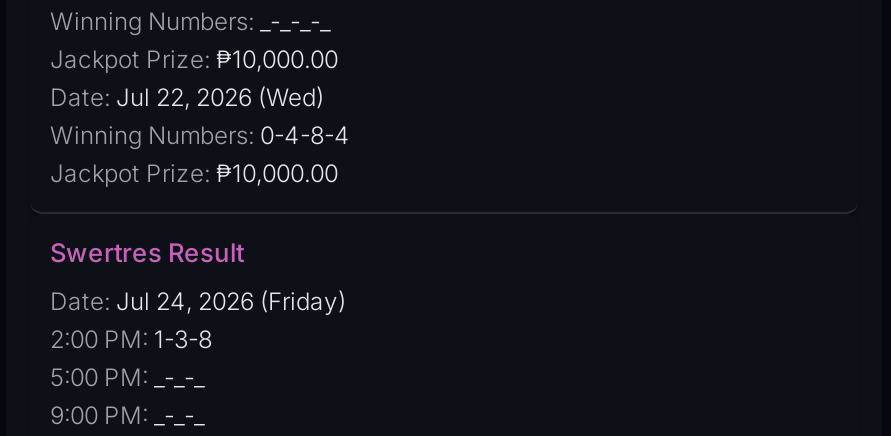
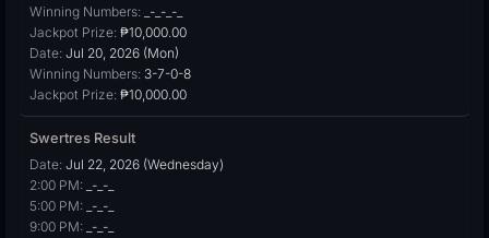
- Date: Jul 22, 2026 (Wed)
+ Date: Jul 20, 2026 (Mon)

- Winning Numbers: 0-4-8-4
+ Winning Numbers: 3-7-0-8

- Date: Jul 24, 2026 (Friday)
+ Date: Jul 22, 2026 (Wednesday)

- 2:00 PM: 1-3-8
+ 2:00 PM: _-_-_
